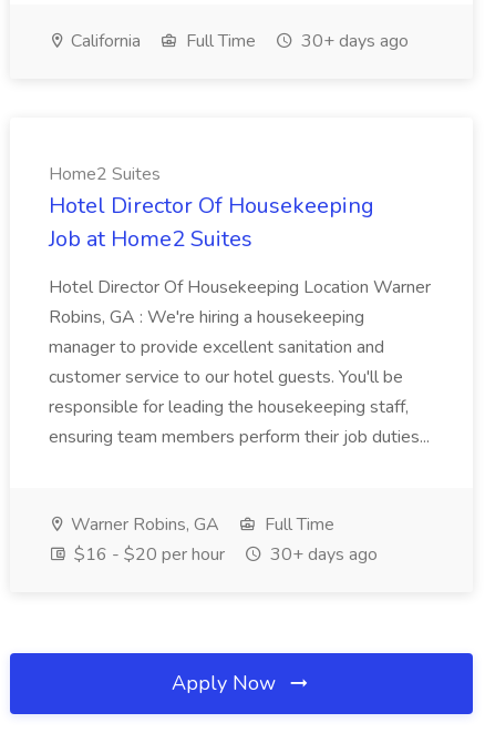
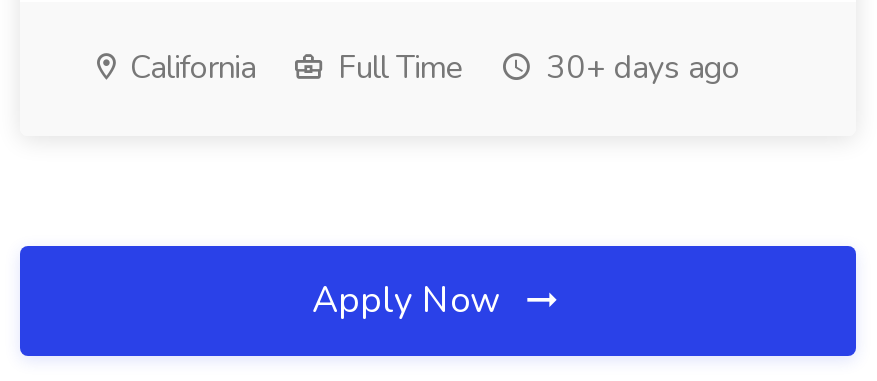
- Home2 Suites
- Hotel Director Of Housekeeping
- Job at Home2 Suites
- Hotel Director Of Housekeeping Location Warner
- Robins, GA : We're hiring a housekeeping
- manager to provide excellent sanitation and
- customer service to our hotel guests. You'll be
- responsible for leading the housekeeping staff,
- ensuring team members perform their job duties...

- Warner Robins, GA
- Full Time
- $16 - $20 per hour
- 30+ days ago
